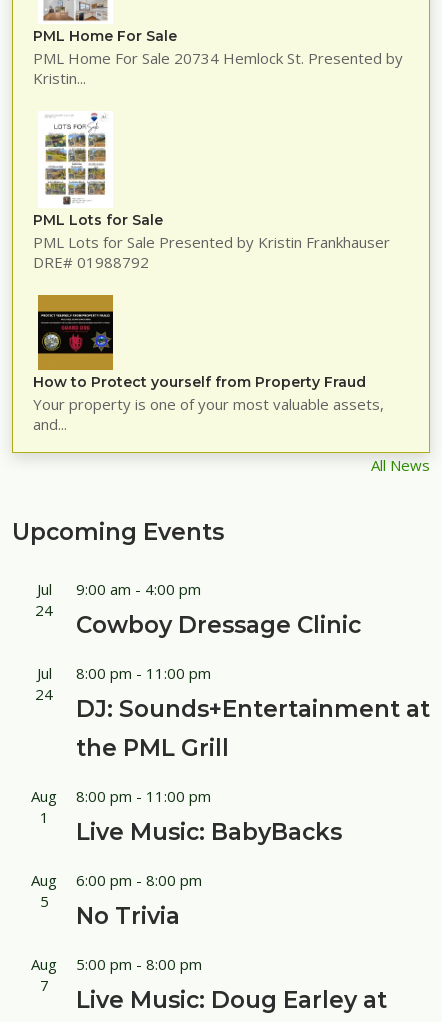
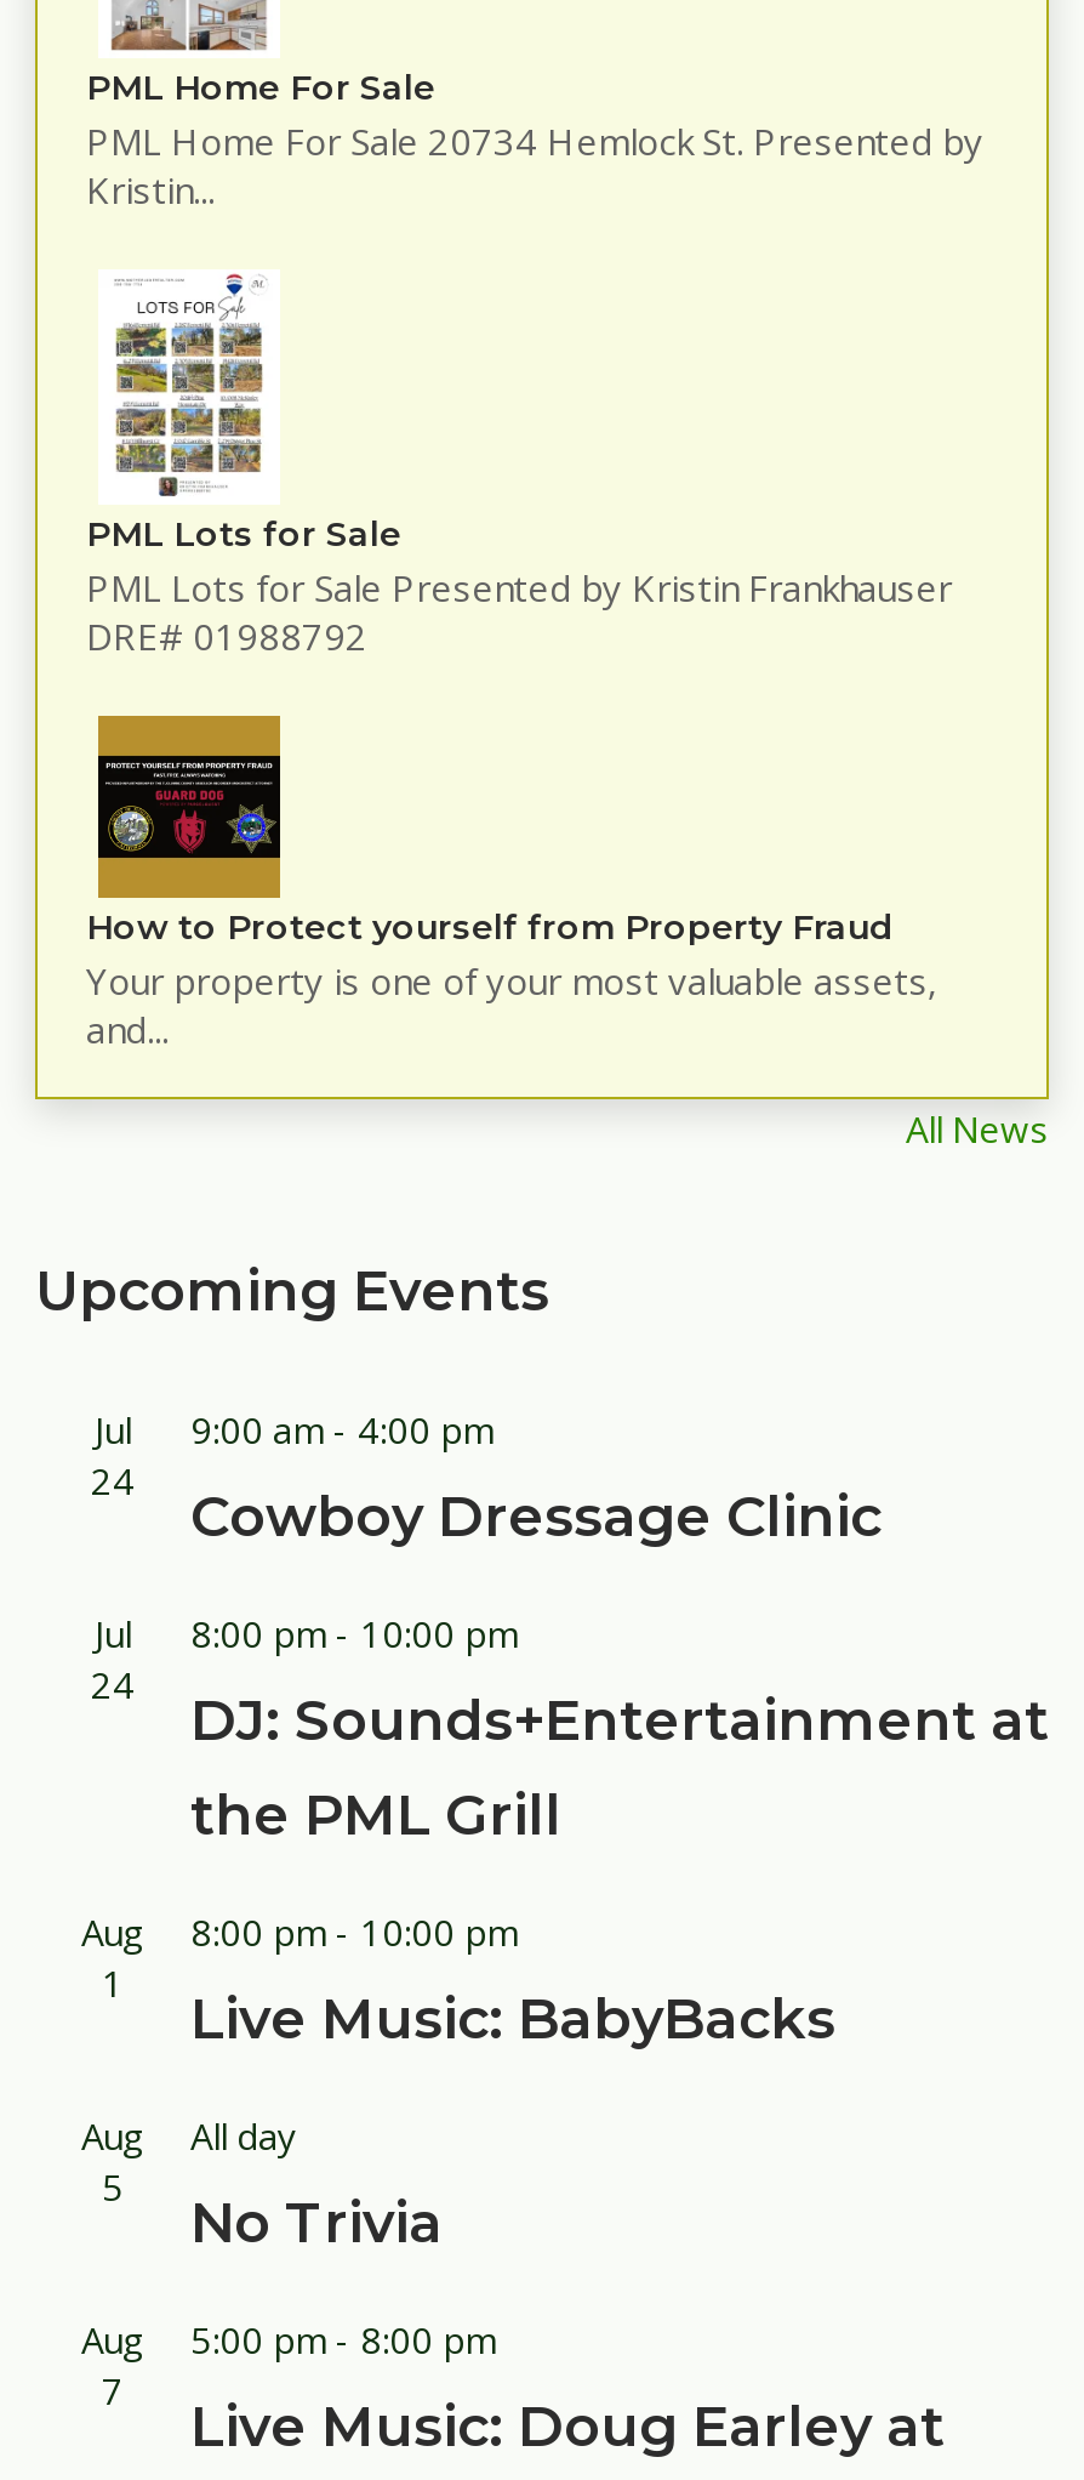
- Jul 8:00 pm - 11:00 pm
+ Jul 8:00 pm - 10:00 pm

- Aug 8:00 pm - 11:00 pm
+ Aug 8:00 pm - 10:00 pm

- 6:00 pm - 8:00 pm
+ All day
